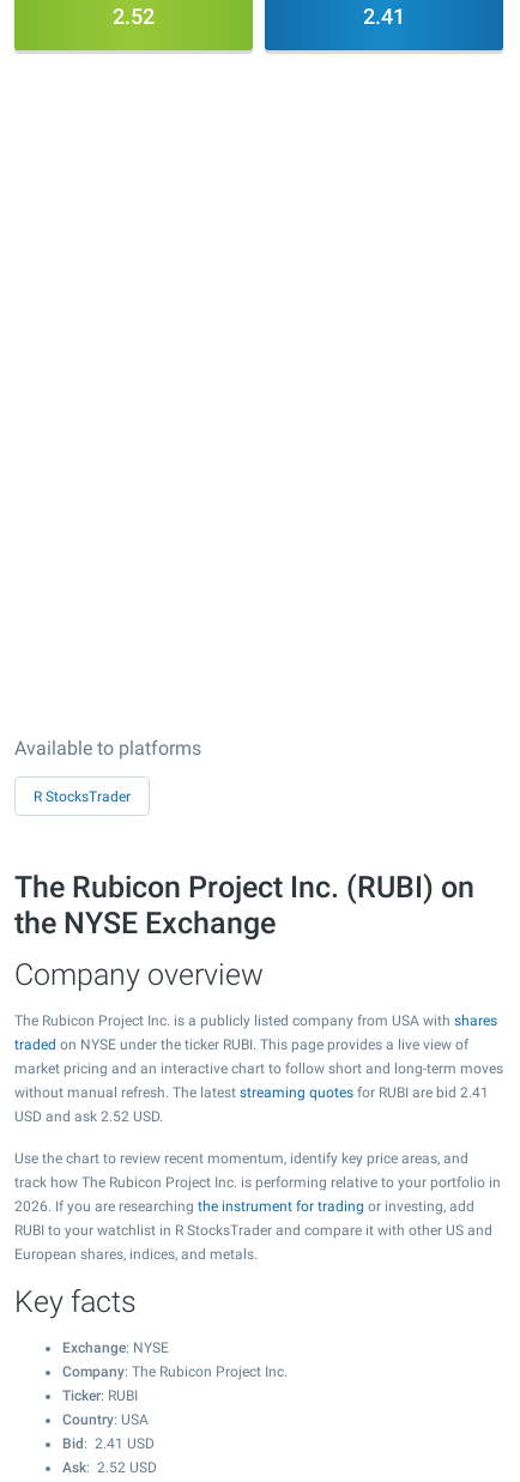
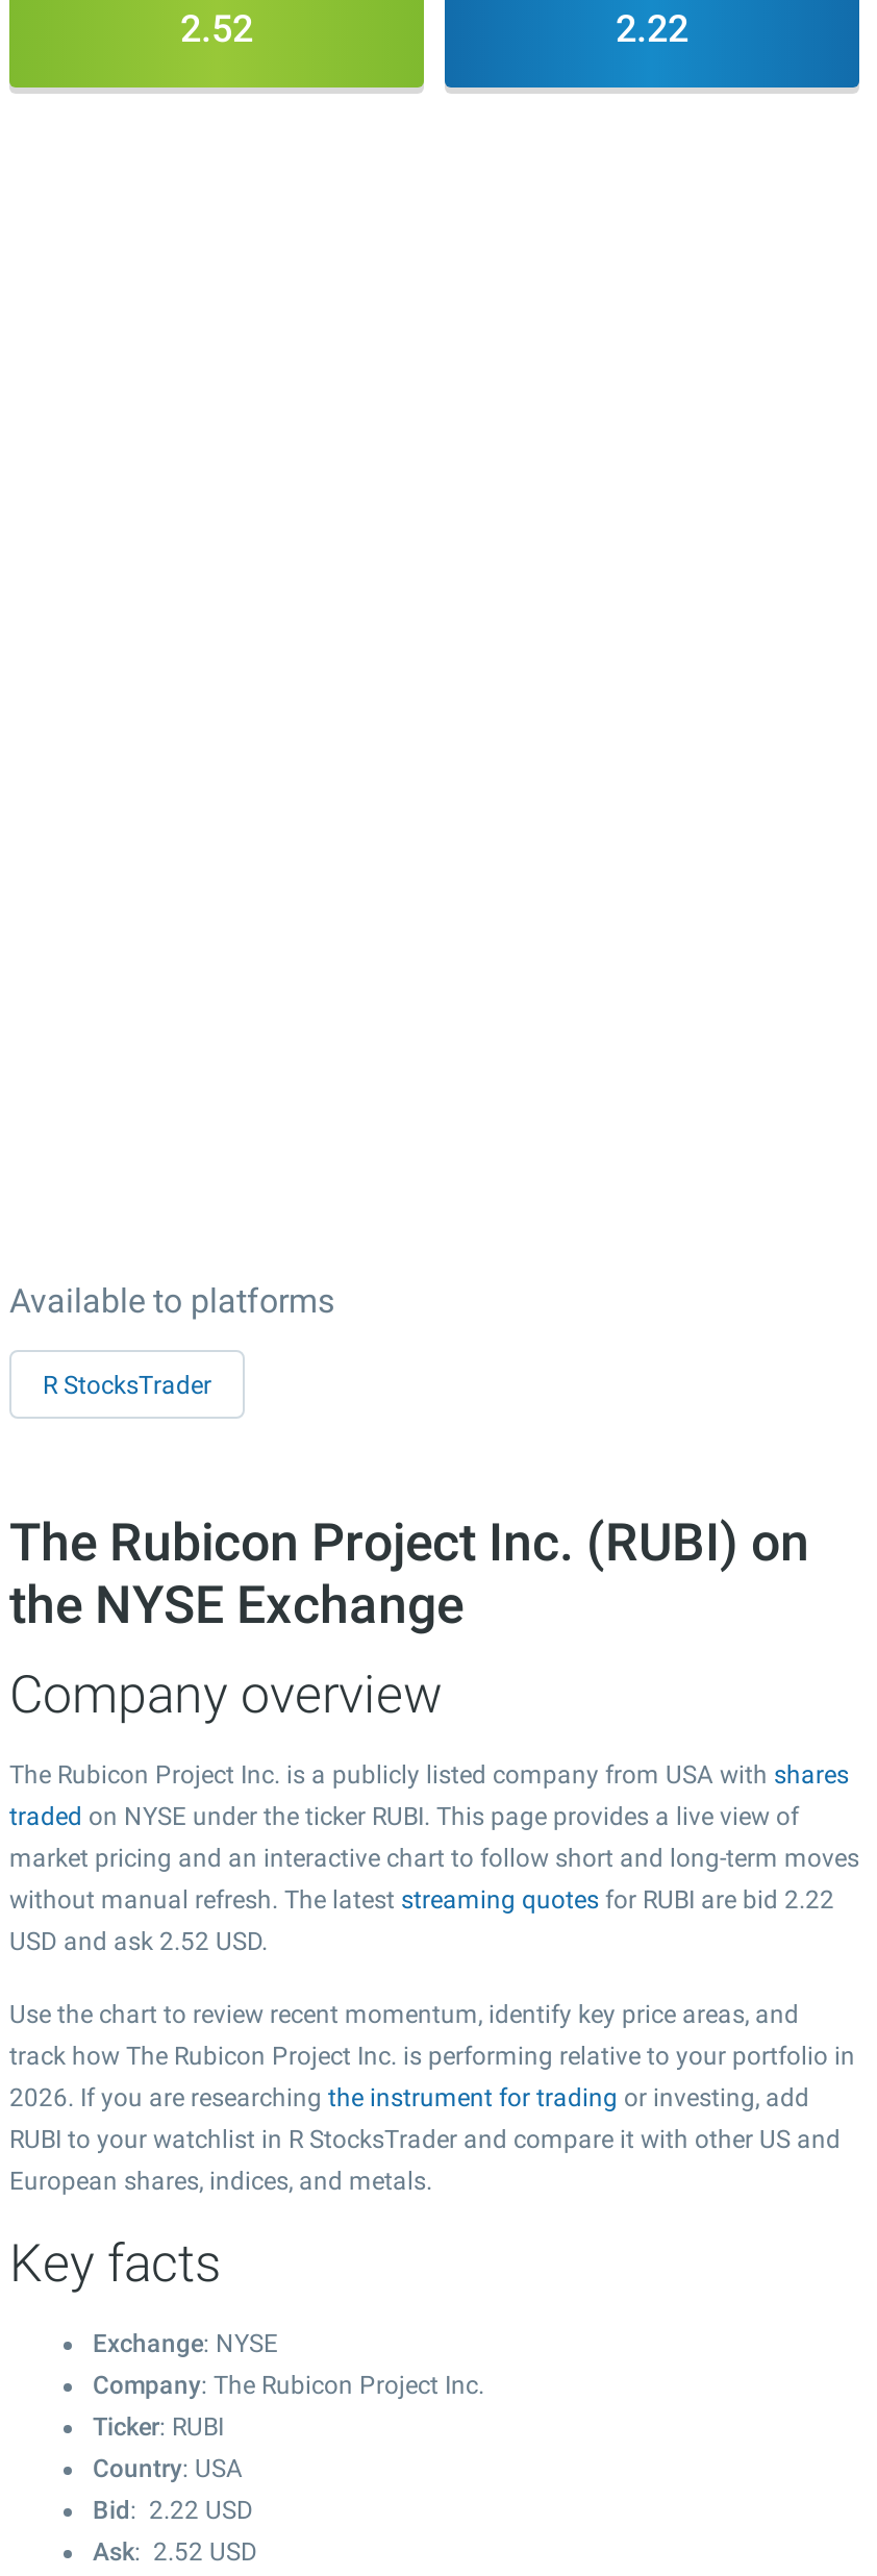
- 2.41
+ 2.22

- without manual refresh. The latest streaming quotes for RUBI are bid 2.41
+ without manual refresh. The latest streaming quotes for RUBI are bid 2.22

- Bid: 2.41 USD
+ Bid: 2.22 USD
